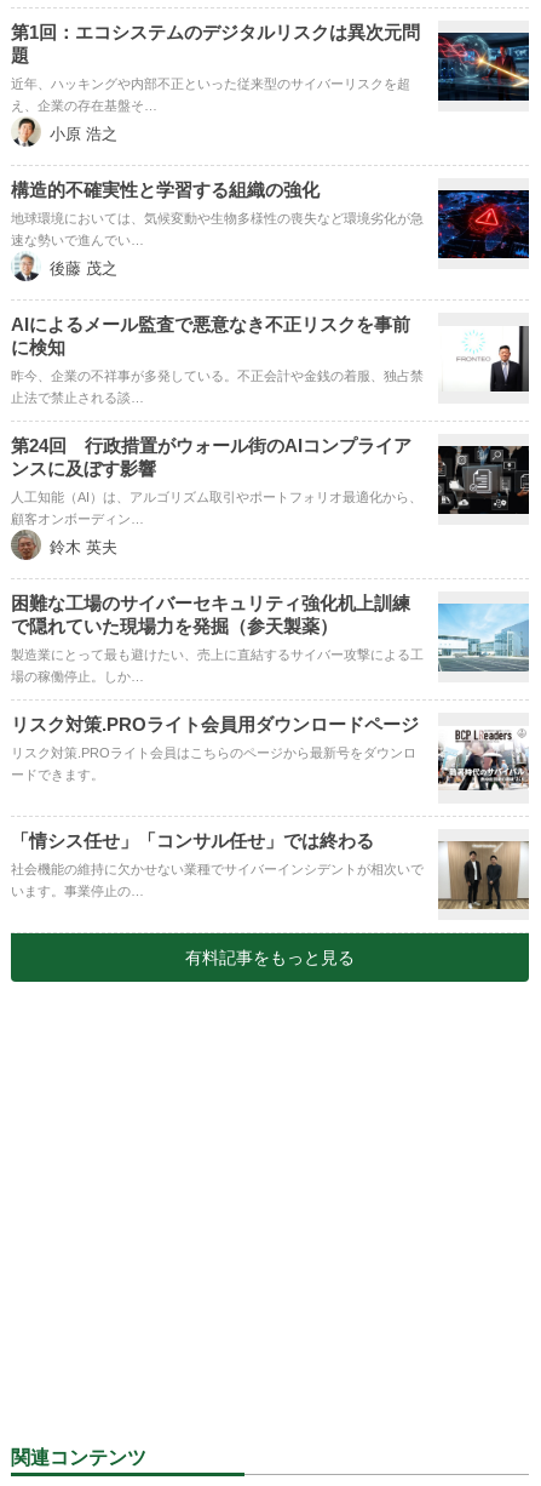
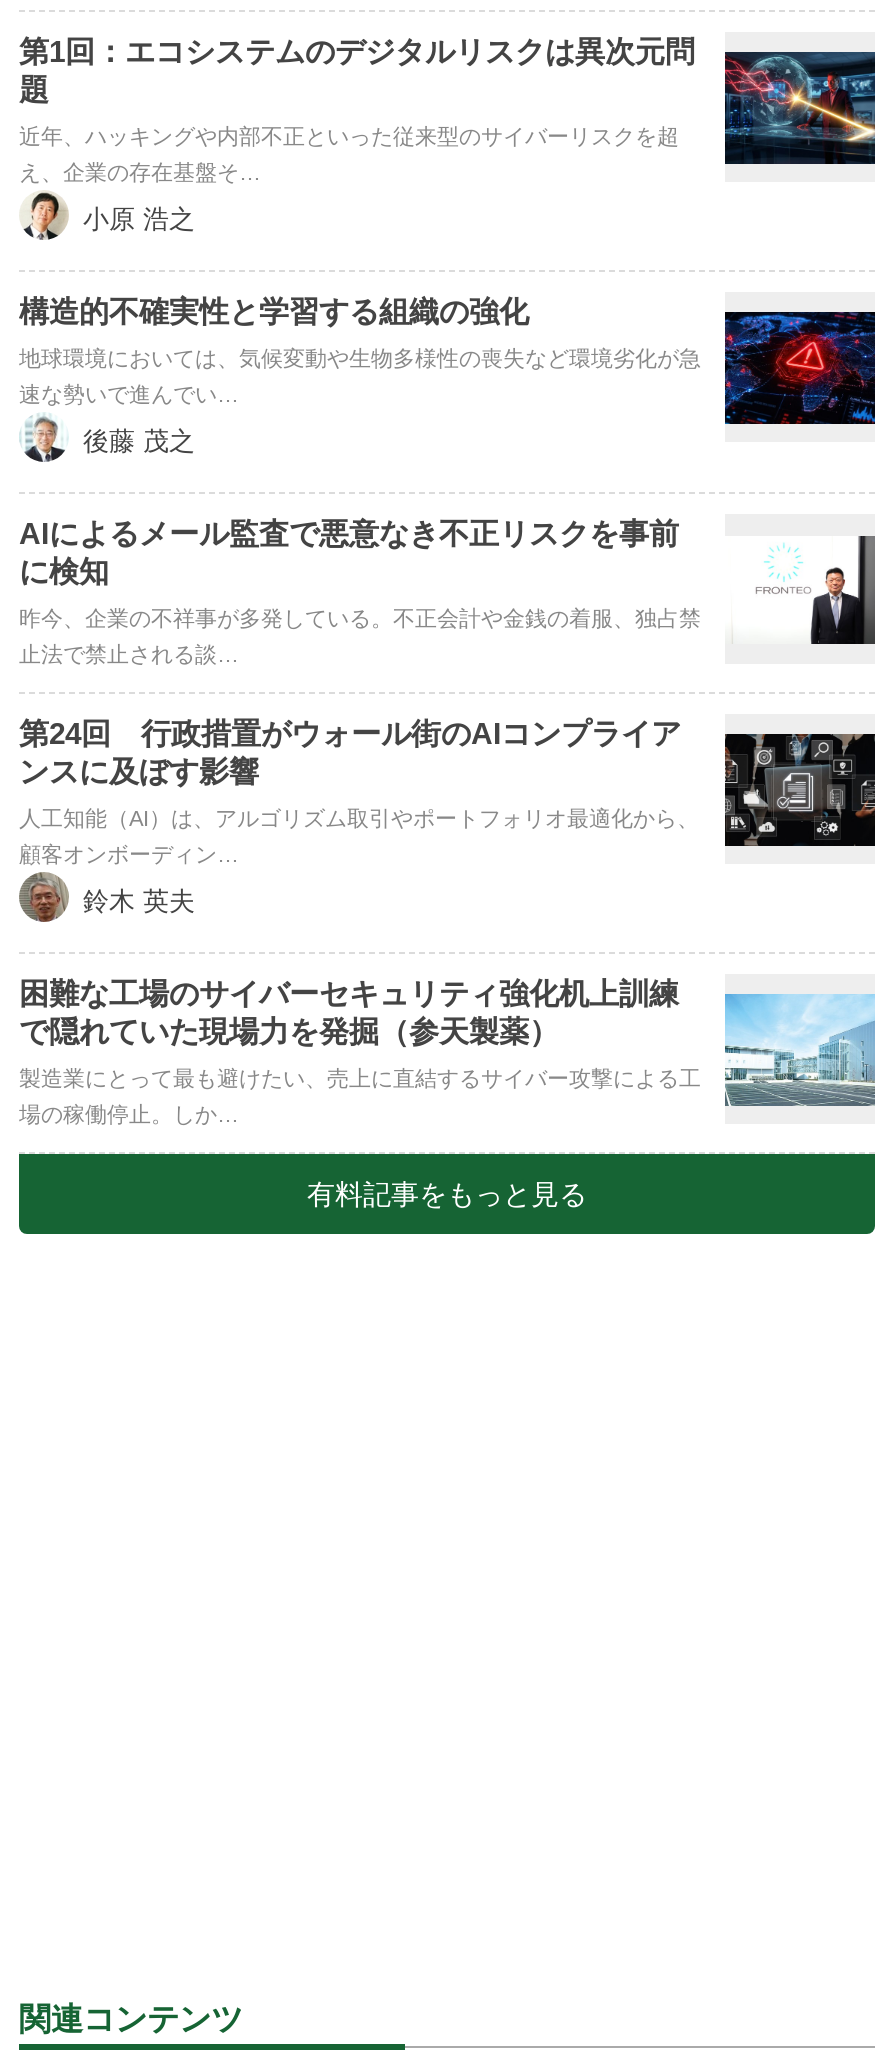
- [image]
- リスク対策.PROライト会員用ダウンロードページ
- リスク対策.PROライト会員はこちらのページから最新号をダウンロ
- ードできます。
- 「情シス任せ」「コンサル任せ」では終わる
- 社会機能の維持に欠かせない業種でサイバーインシデントが相次いで
- います。事業停止の…

- [image]
